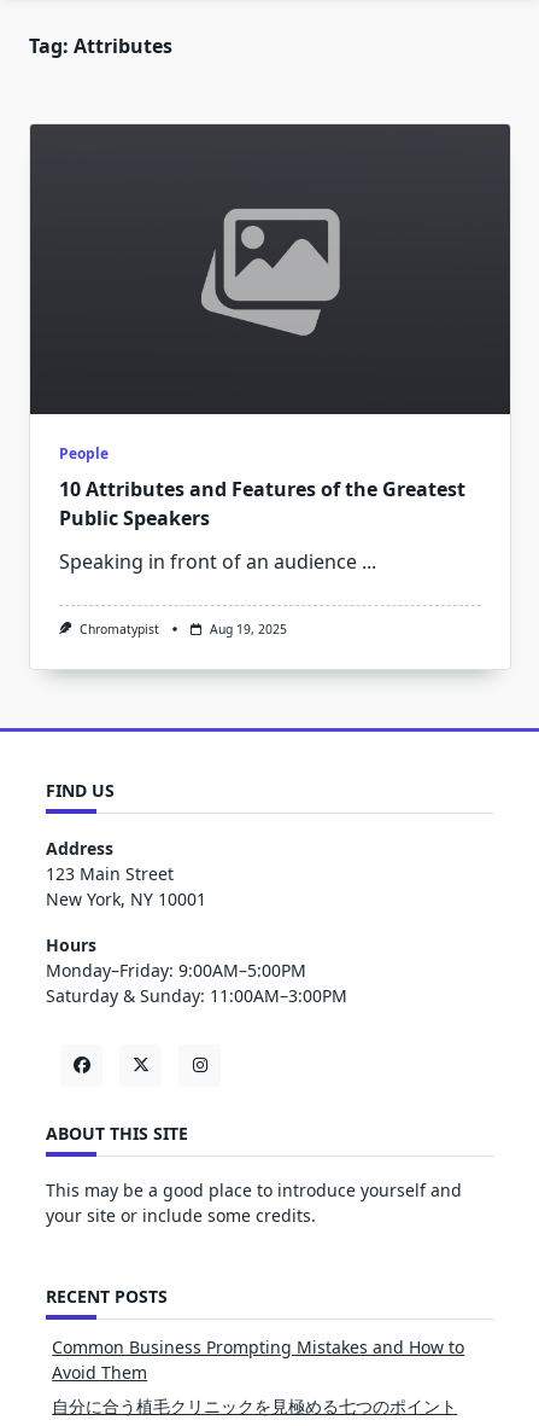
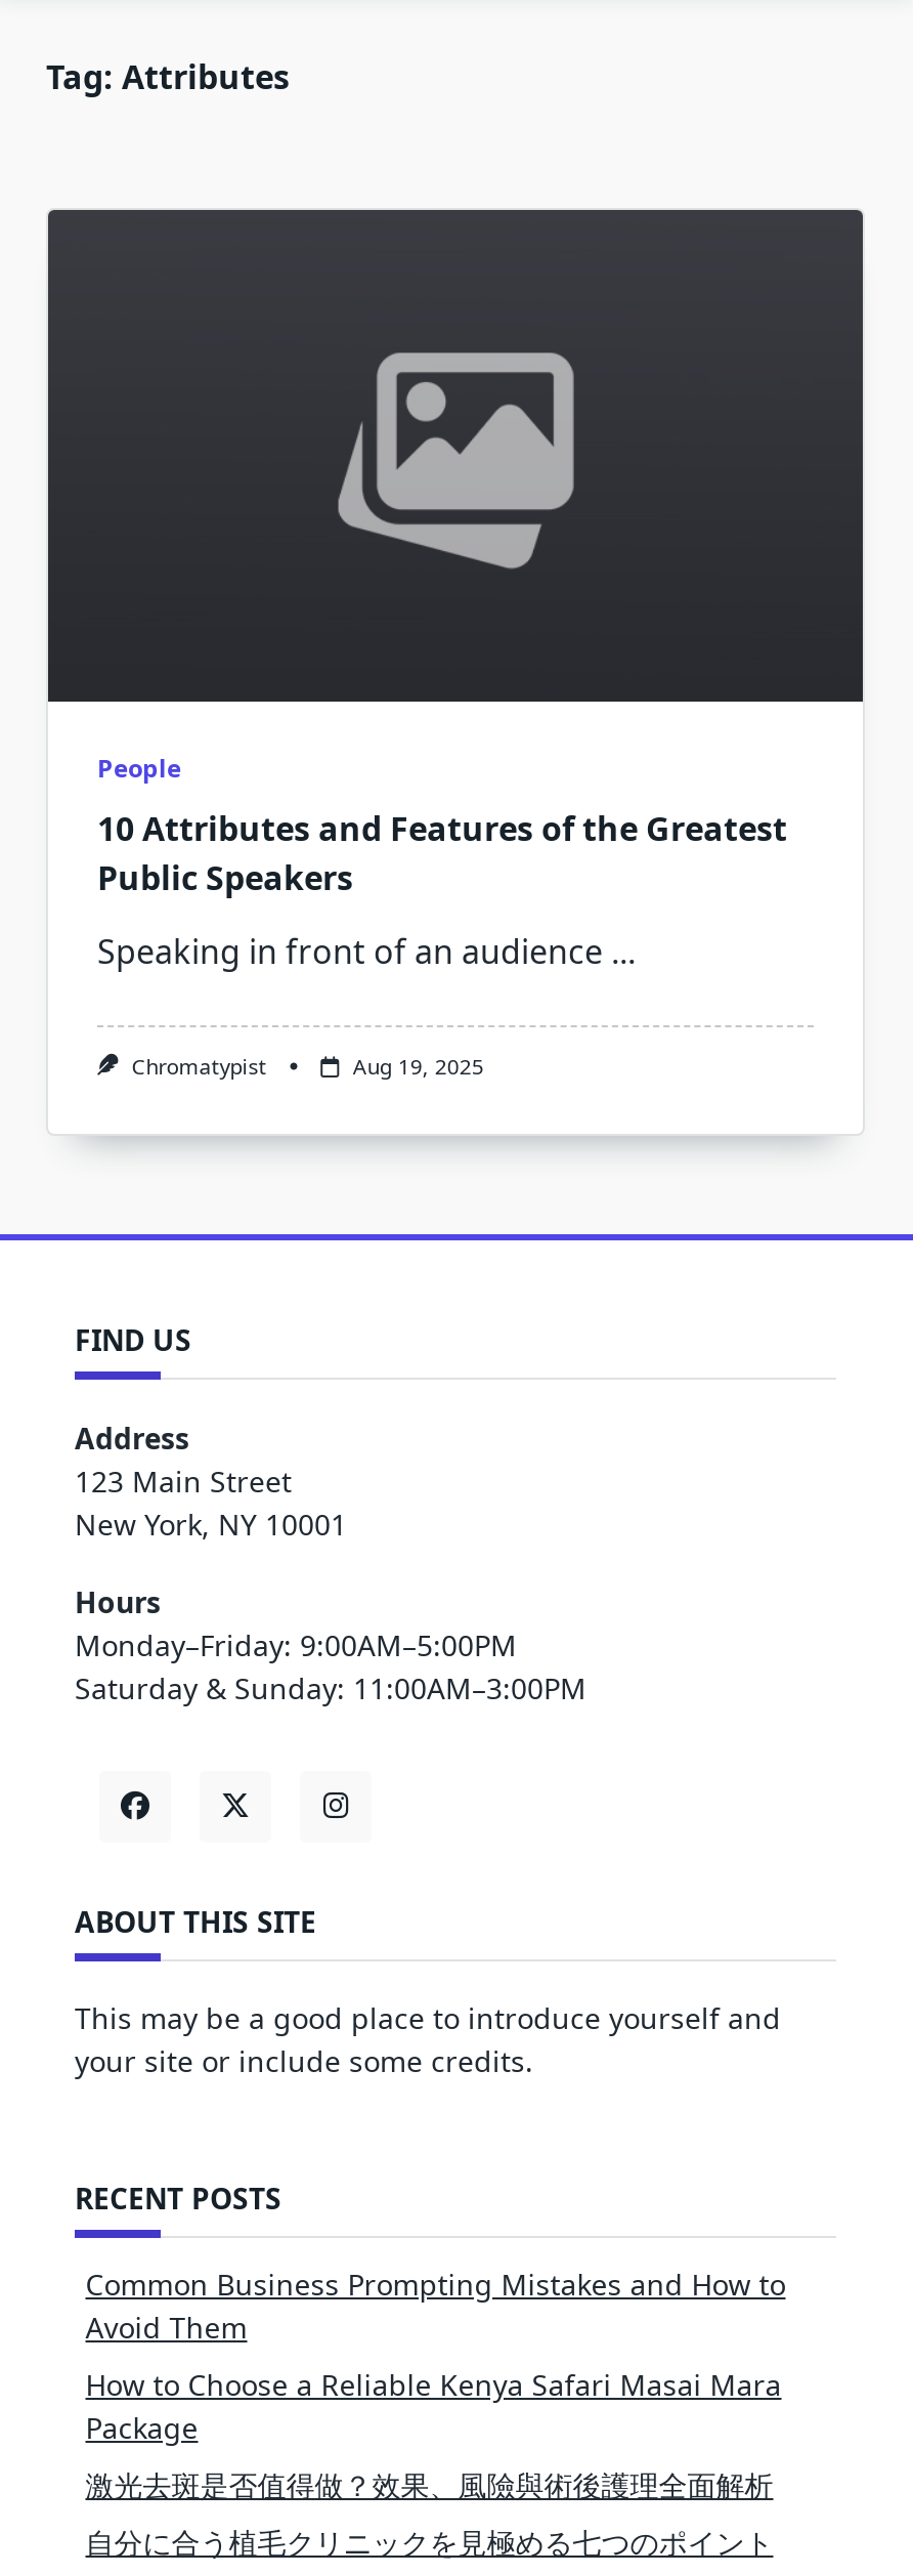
+ How to Choose a Reliable Kenya Safari Masai Mara
+ Package
+ 激光去斑是否值得做？效果、風險與術後護理全面解析
